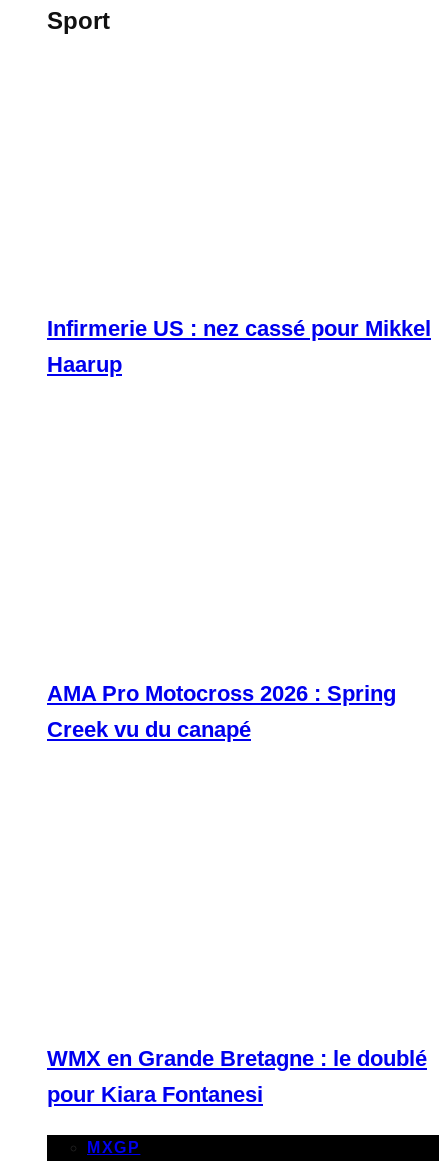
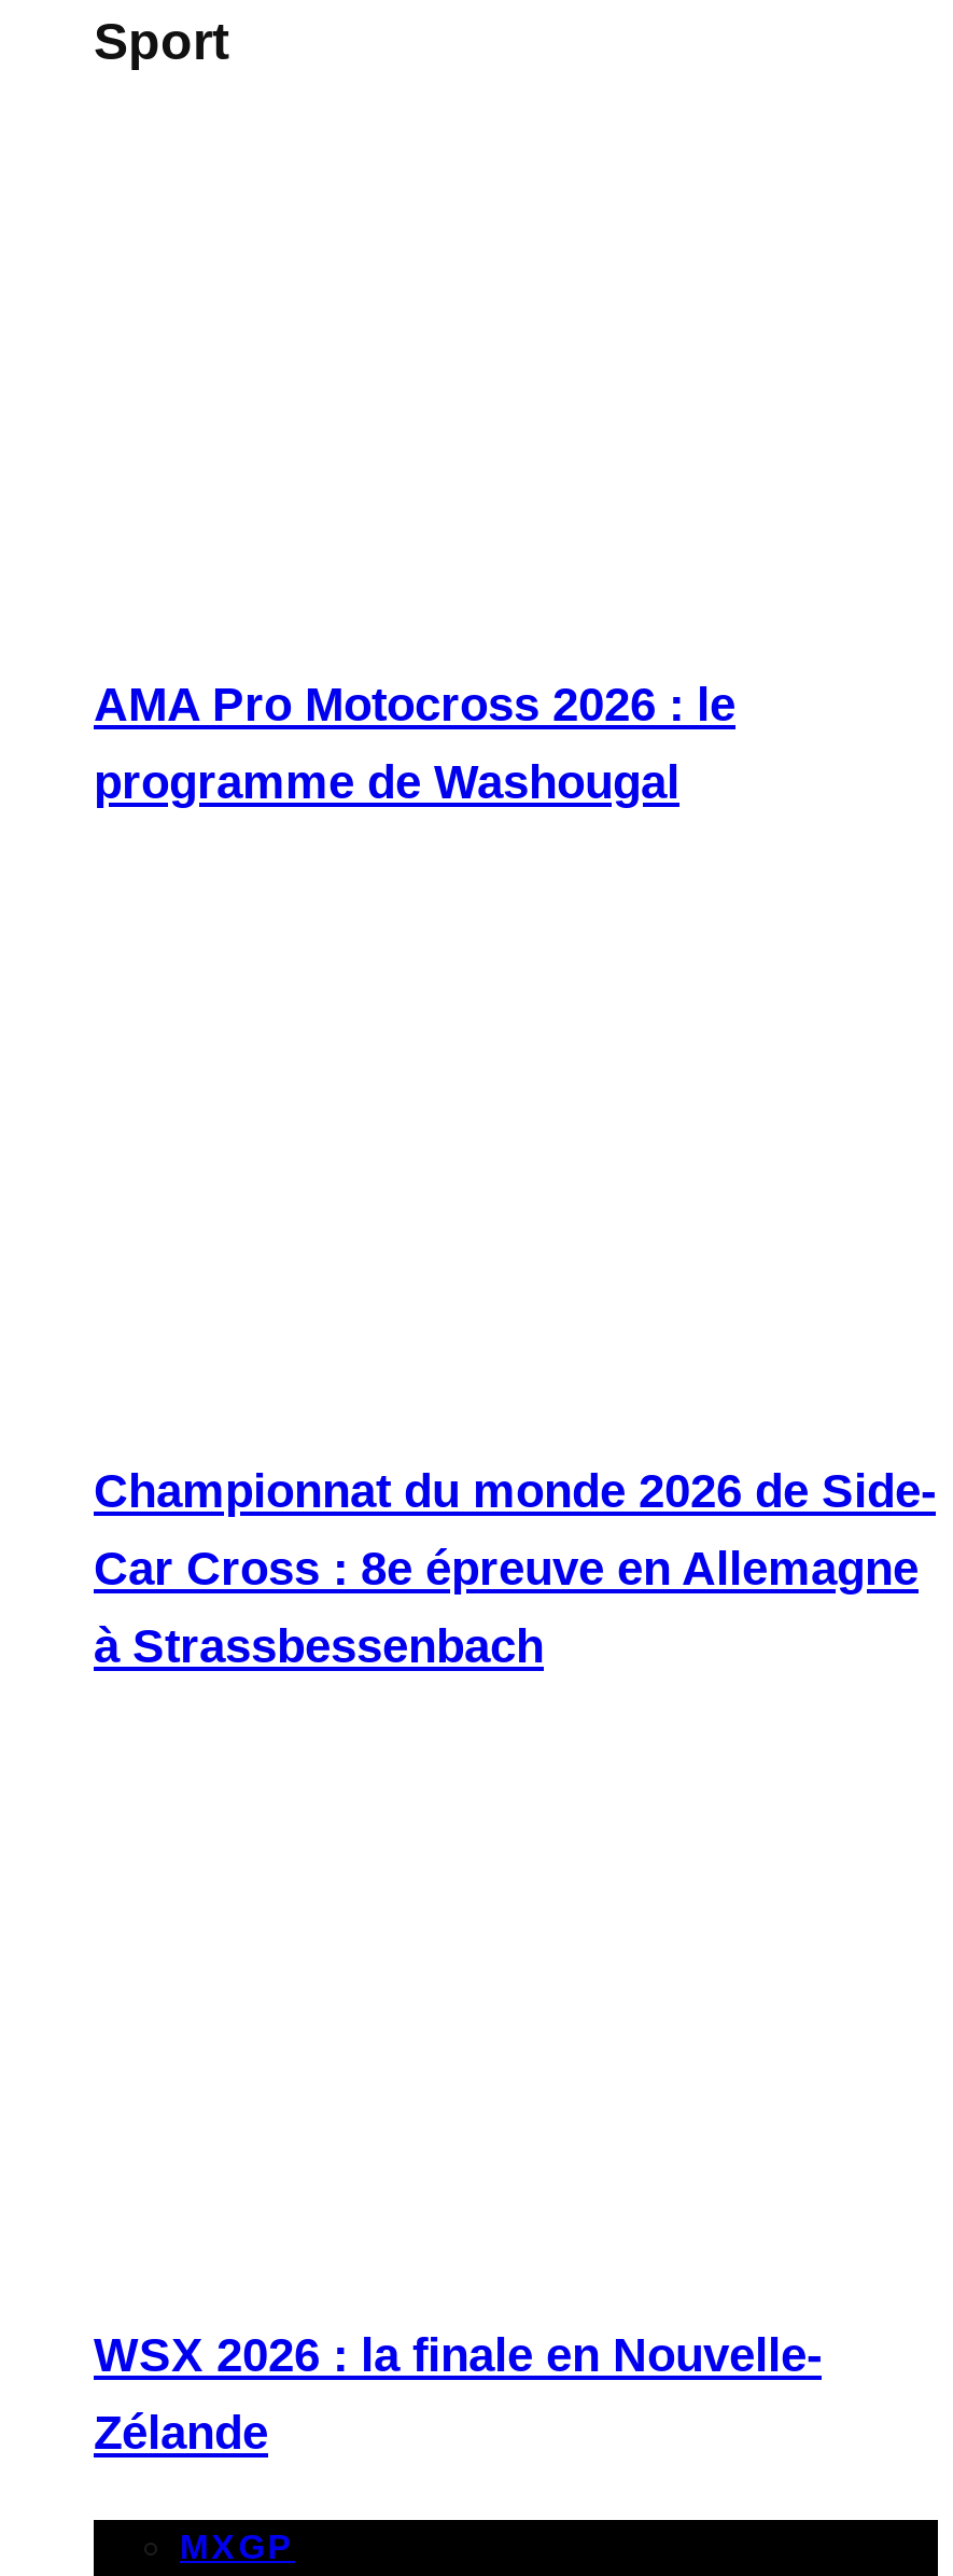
- Infirmerie US : nez cassé pour Mikkel
- Haarup
+ AMA Pro Motocross 2026 : le
+ programme de Washougal

- AMA Pro Motocross 2026 : Spring
- Creek vu du canapé
+ Championnat du monde 2026 de Side-
+ Car Cross : 8e épreuve en Allemagne
+ à Strassbessenbach

- WMX en Grande Bretagne : le doublé
- pour Kiara Fontanesi
+ WSX 2026 : la finale en Nouvelle-
+ Zélande
